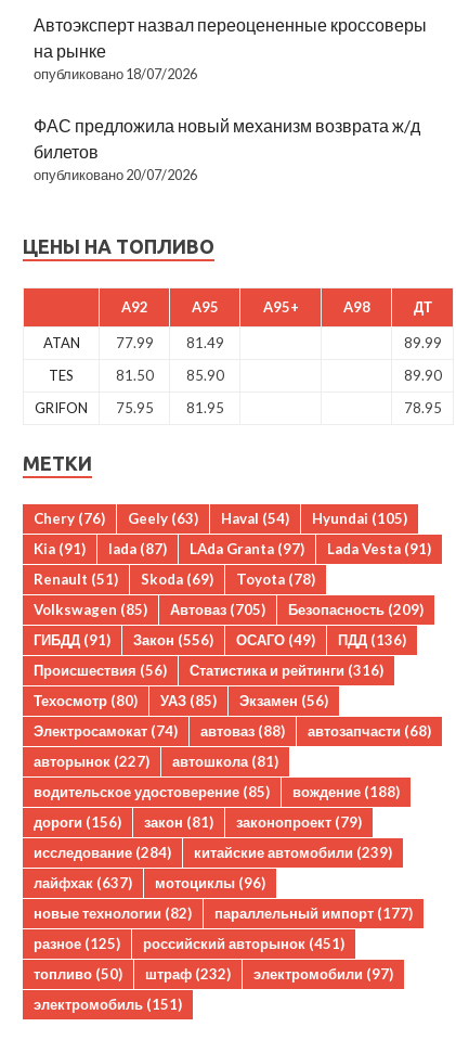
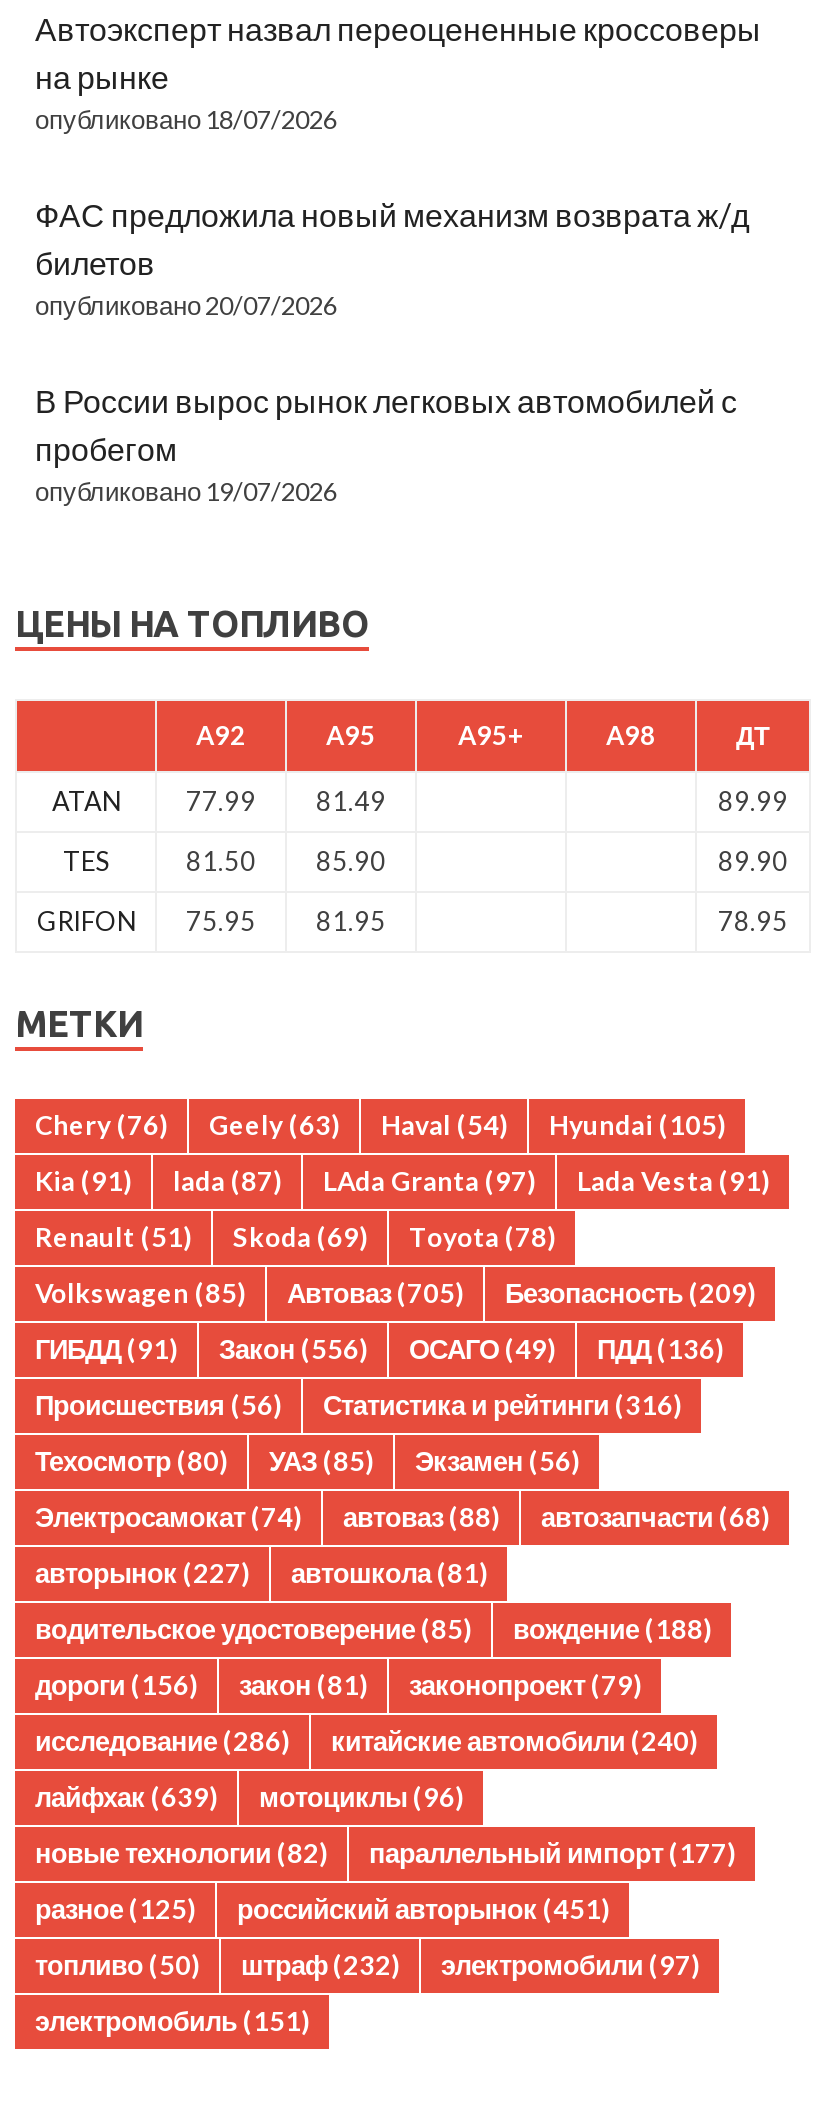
+ В России вырос рынок легковых автомобилей с
+ пробегом
+ опубликовано 19/07/2026

- исследование (284)
+ исследование (286)

- китайские автомобили (239)
+ китайские автомобили (240)

- лайфхак (637) мотоциклы (96)
+ лайфхак (639) мотоциклы (96)
